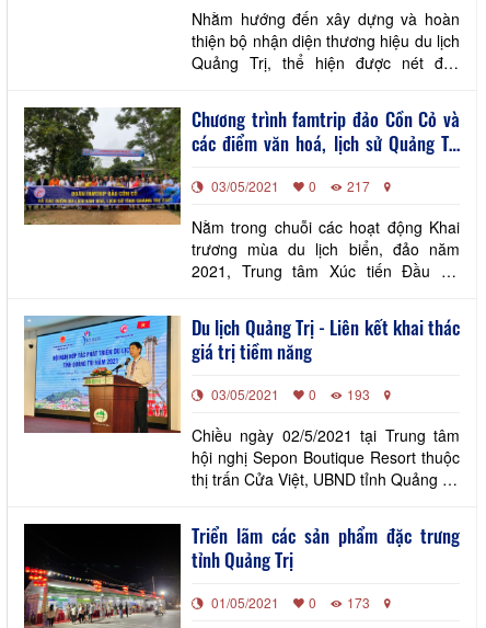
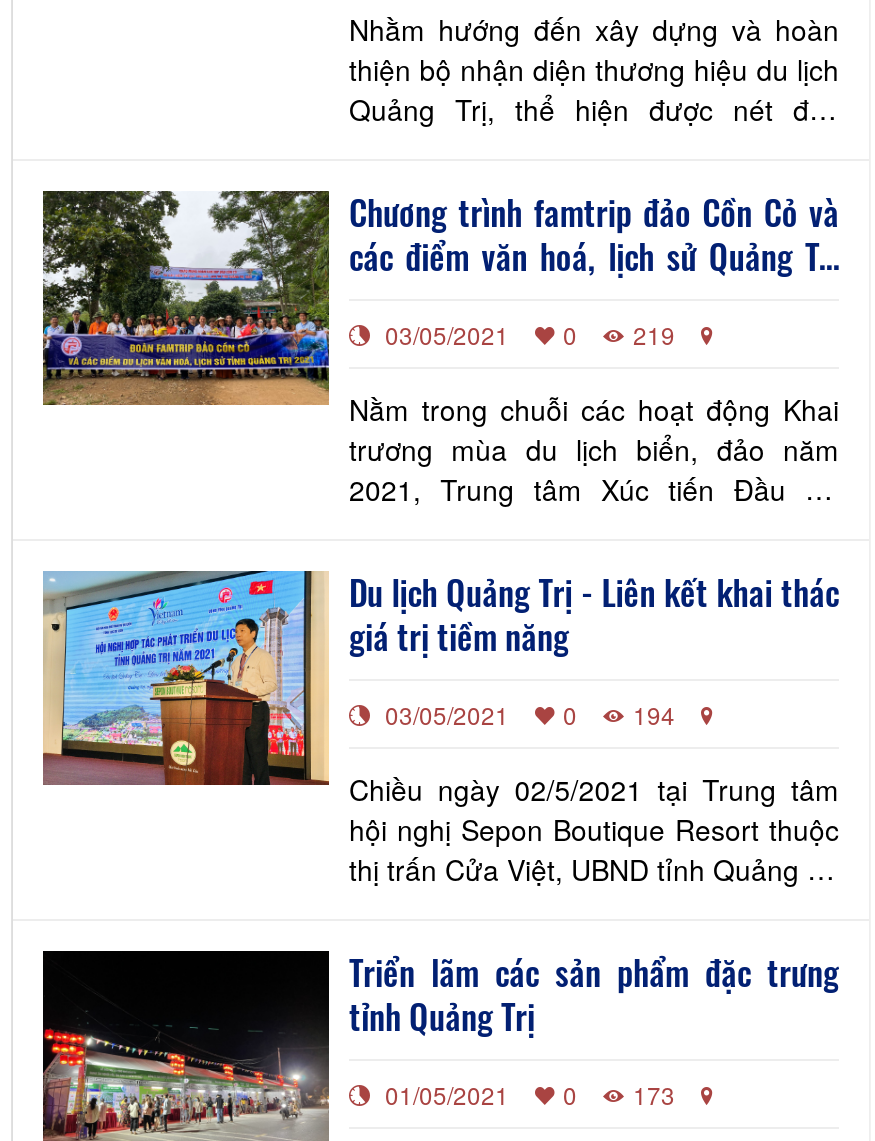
- 217
+ 219

- 03/05/2021 0 193
+ 03/05/2021 0 194
